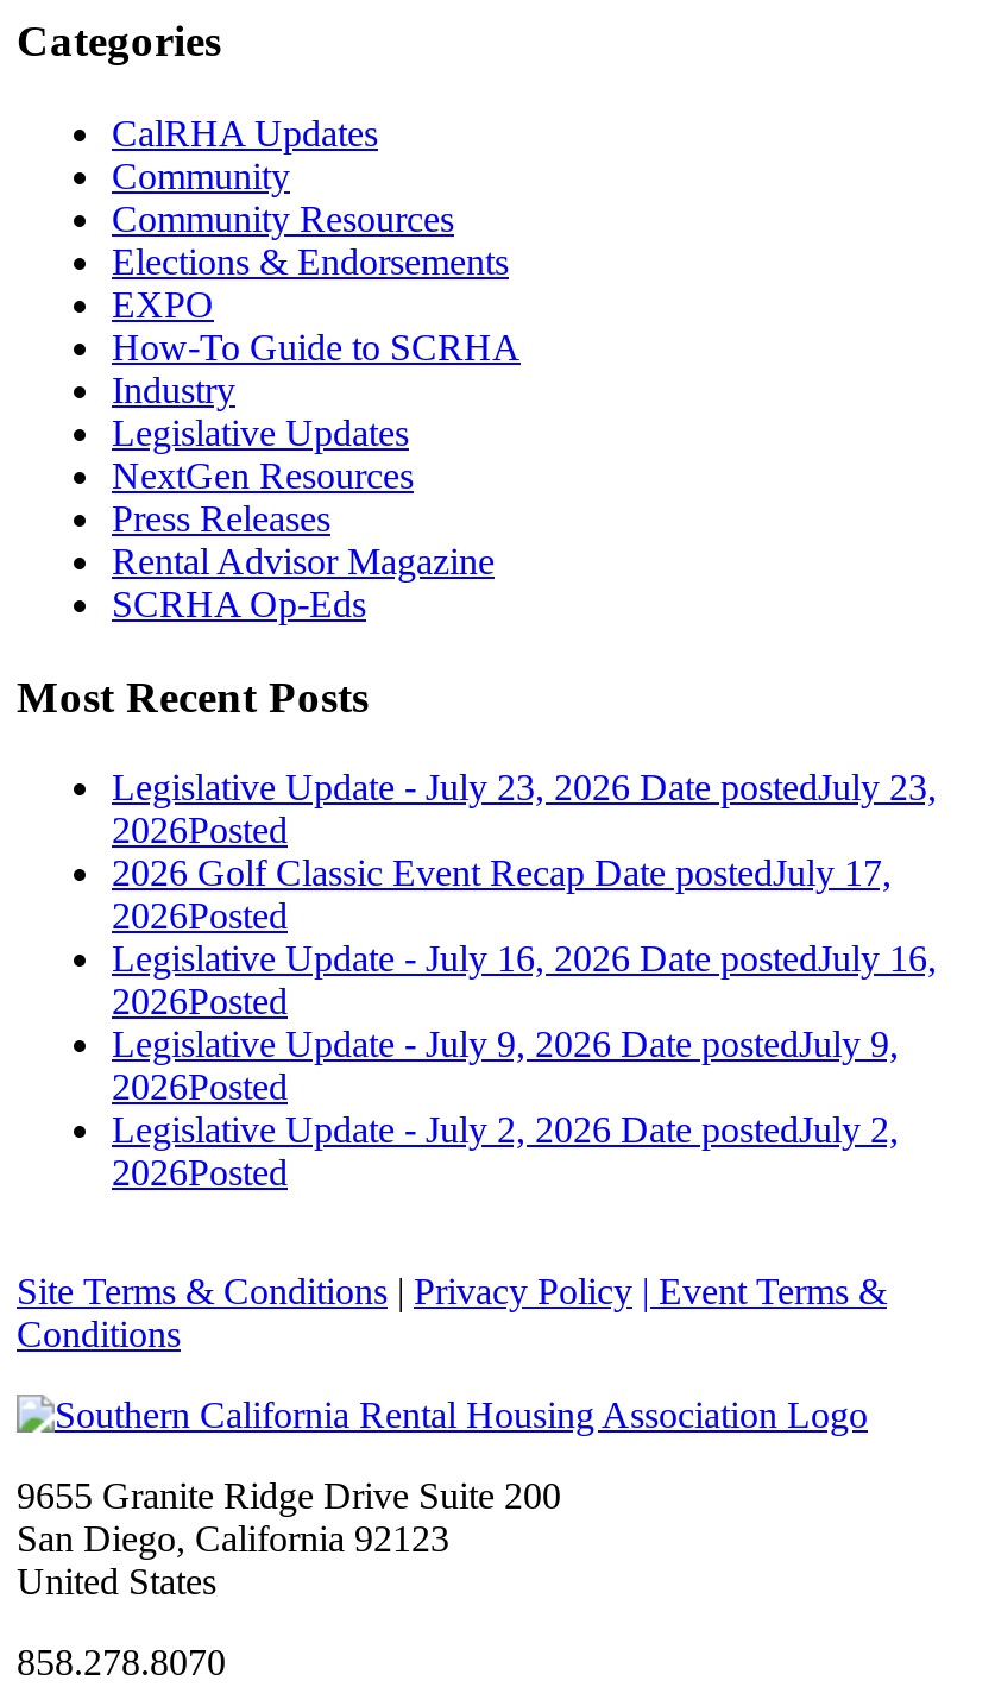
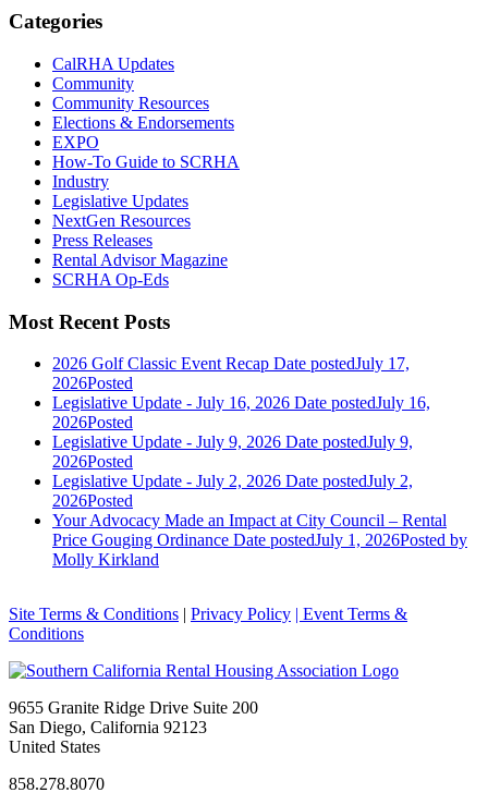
- Legislative Update - July 23, 2026 Date postedJuly 23,
- 2026Posted

moved up: 2026 Golf Classic Event Recap Date postedJuly 17, | 2026Posted | Legislative Update - July 16, 2026 Date postedJuly 16, | 2026Posted | Legislative Update - July 9, 2026 Date postedJuly 9, | 2026Posted | Legislative Update - July 2, 2026 Date postedJuly 2, | 2026Posted

+ Your Advocacy Made an Impact at City Council – Rental
+ Price Gouging Ordinance Date postedJuly 1, 2026Posted by
+ Molly Kirkland
